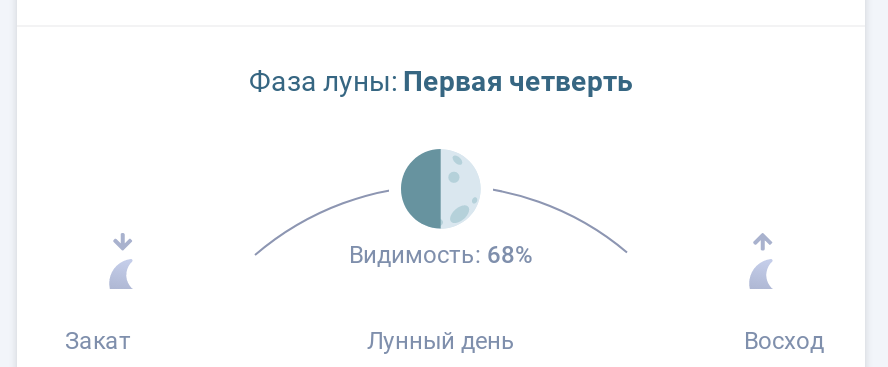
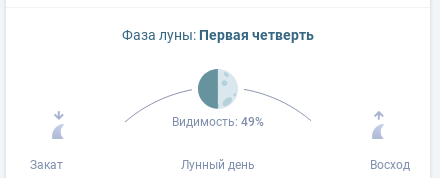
- Видимость: 68%
+ Видимость: 49%
